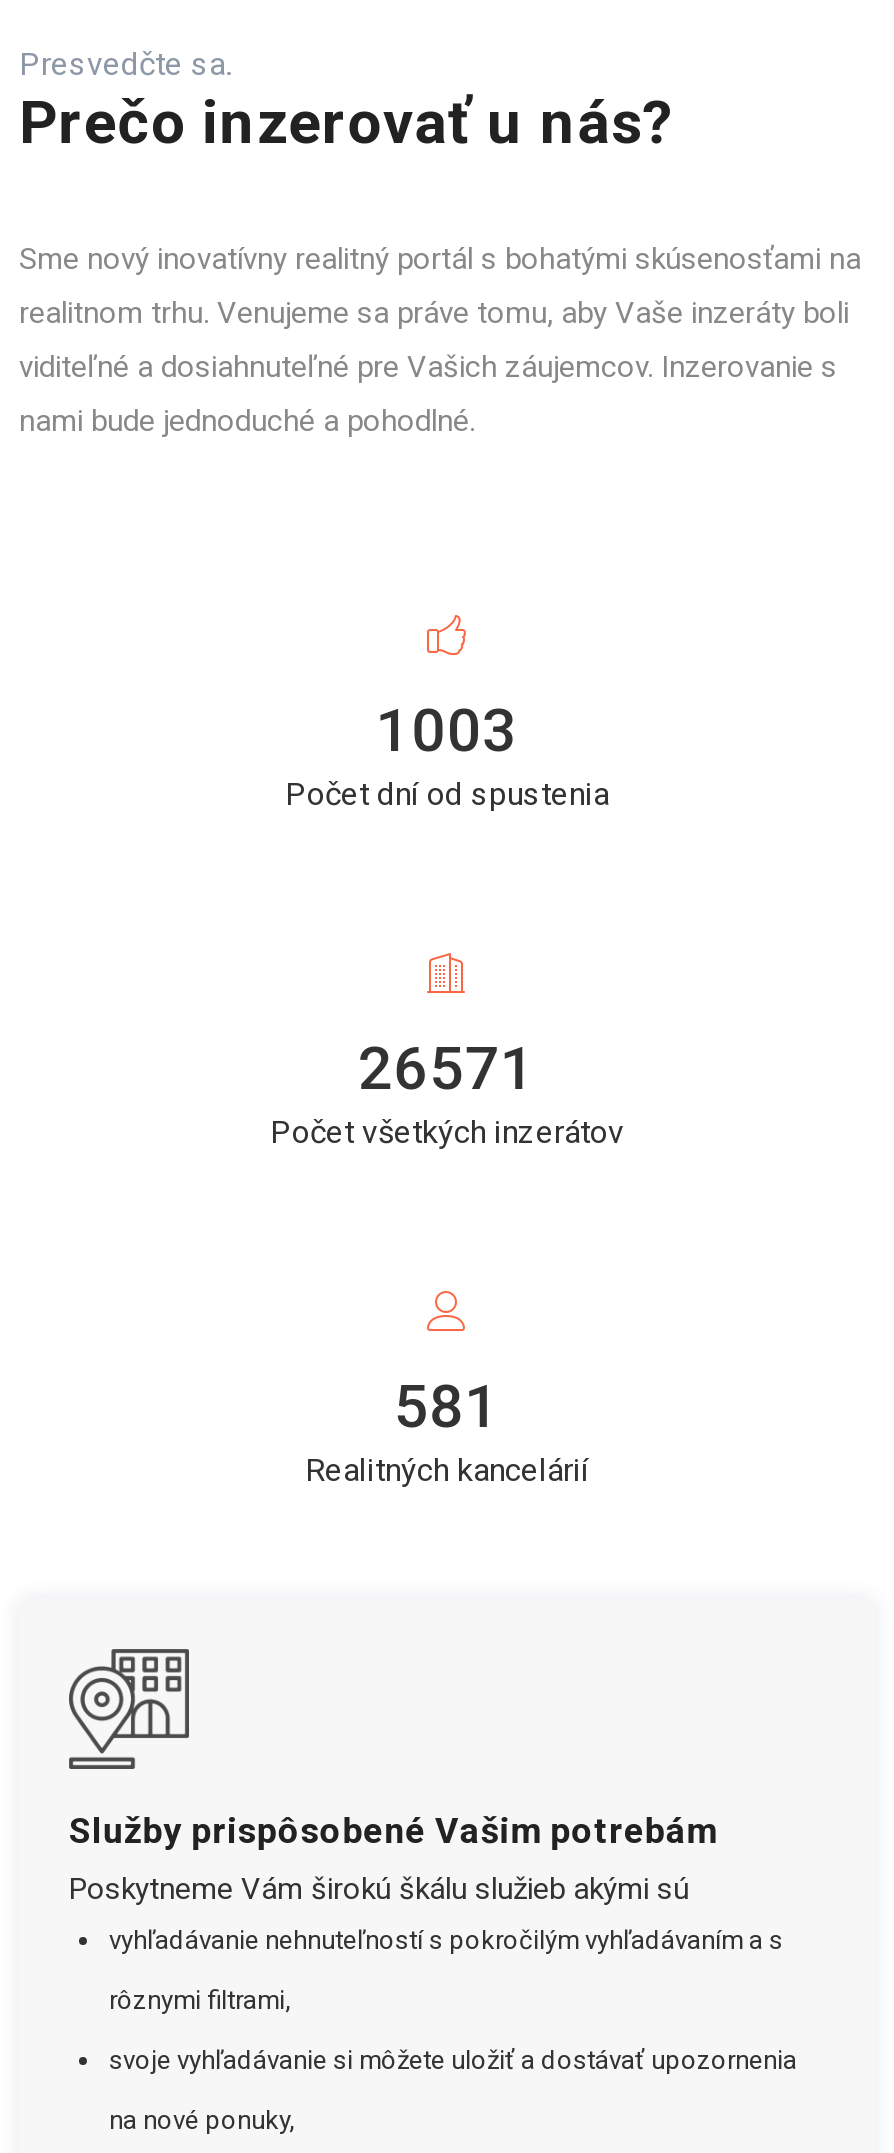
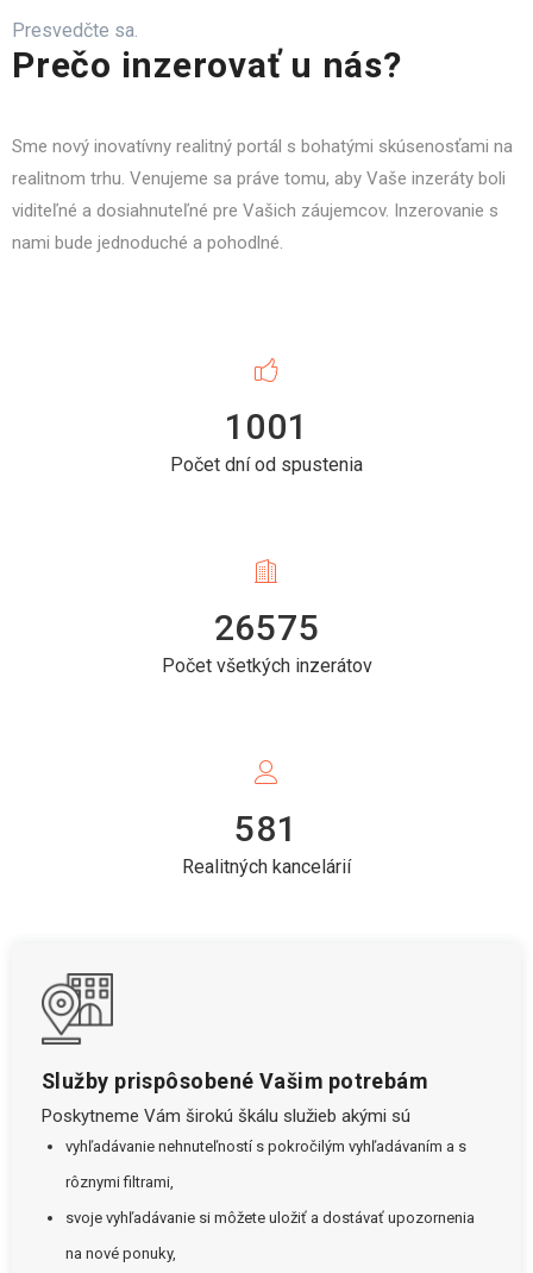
- 1003
+ 1001

- 26571
+ 26575
